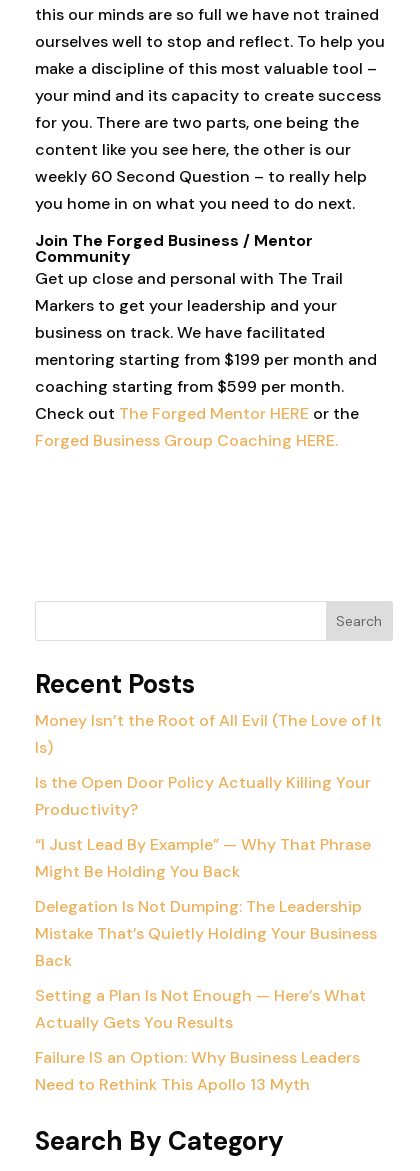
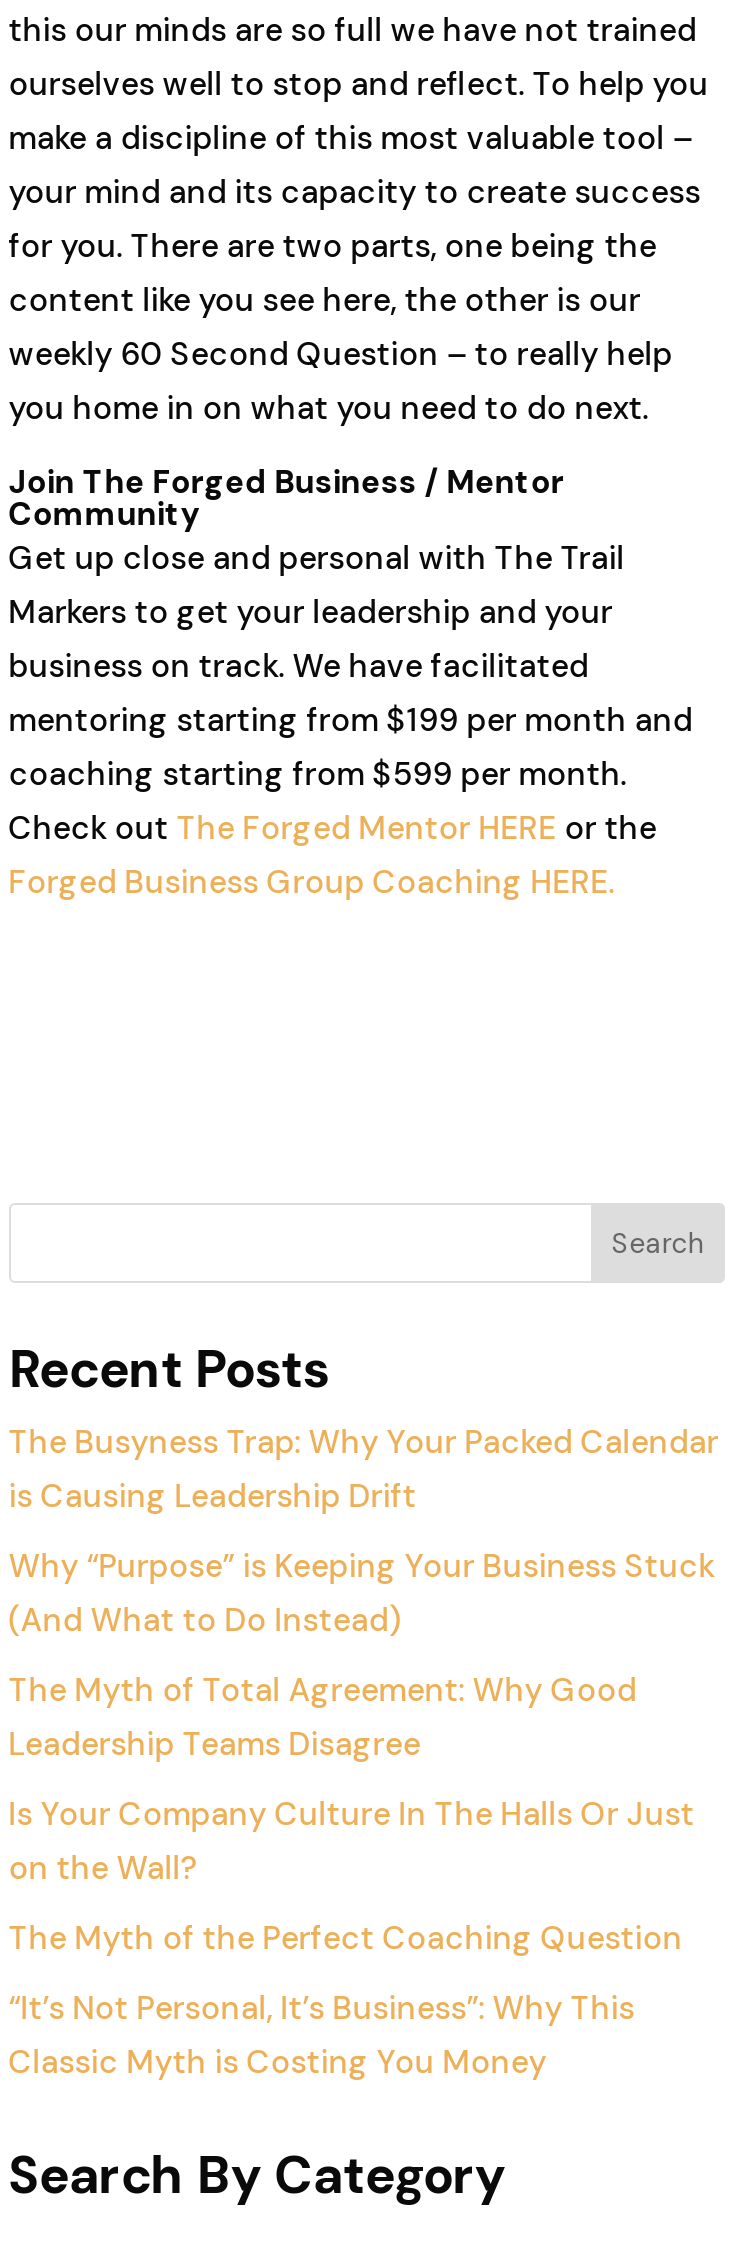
- Money Isn’t the Root of All Evil (The Love of It
- Is)
+ The Busyness Trap: Why Your Packed Calendar
+ is Causing Leadership Drift

- Is the Open Door Policy Actually Killing Your
- Productivity?
+ Why “Purpose” is Keeping Your Business Stuck
+ (And What to Do Instead)

- “I Just Lead By Example” — Why That Phrase
- Might Be Holding You Back
+ The Myth of Total Agreement: Why Good
+ Leadership Teams Disagree

- Delegation Is Not Dumping: The Leadership
- Mistake That’s Quietly Holding Your Business
- Back
+ Is Your Company Culture In The Halls Or Just
+ on the Wall?

- Setting a Plan Is Not Enough — Here’s What
- Actually Gets You Results
+ The Myth of the Perfect Coaching Question

- Failure IS an Option: Why Business Leaders
- Need to Rethink This Apollo 13 Myth
+ “It’s Not Personal, It’s Business”: Why This
+ Classic Myth is Costing You Money
